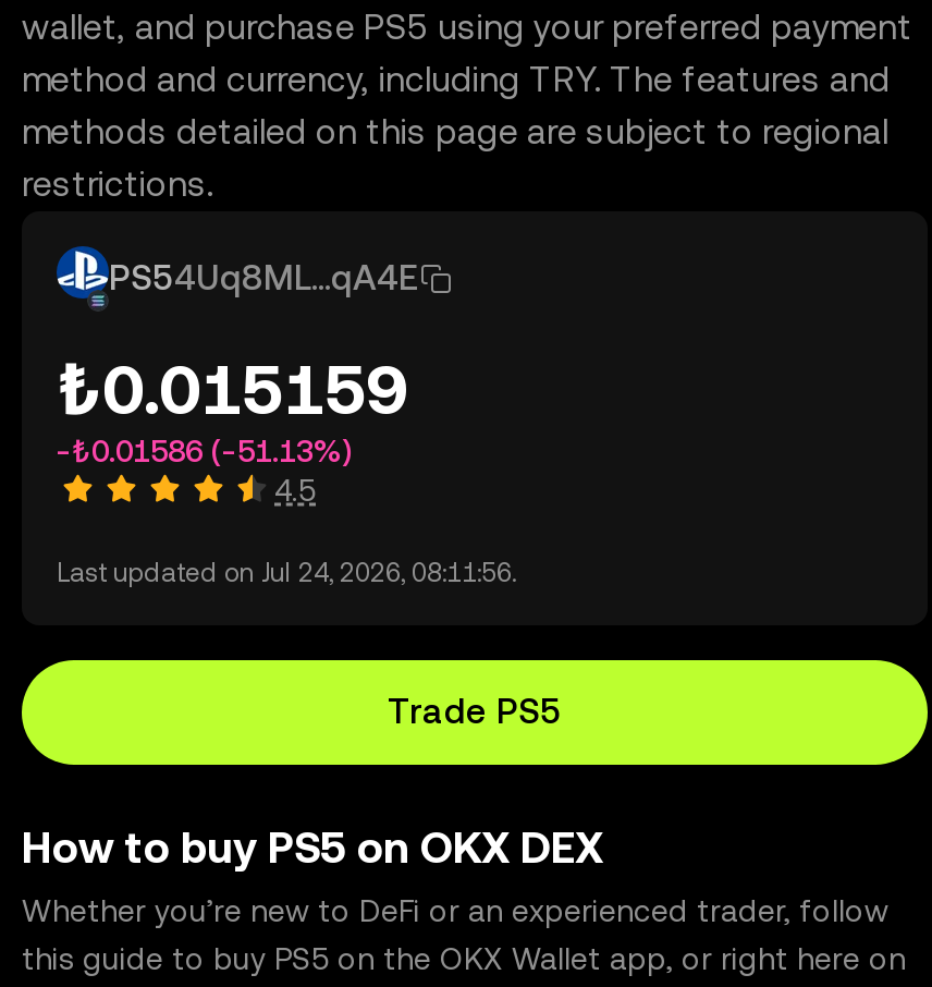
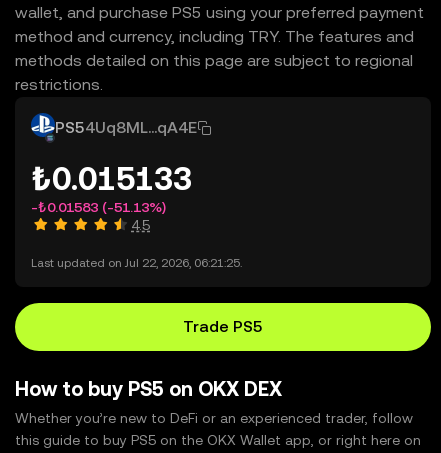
- ₺0.015159
+ ₺0.015133

- -₺0.01586 (-51.13%)
+ -₺0.01583 (-51.13%)

- Last updated on Jul 24, 2026, 08:11:56.
+ Last updated on Jul 22, 2026, 06:21:25.
